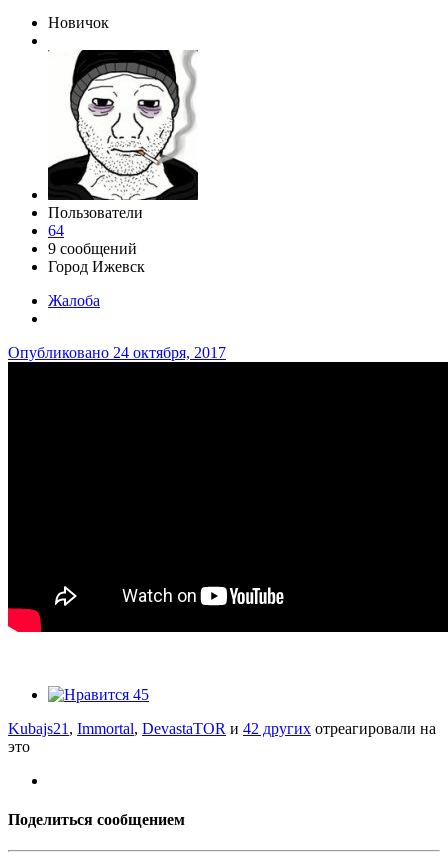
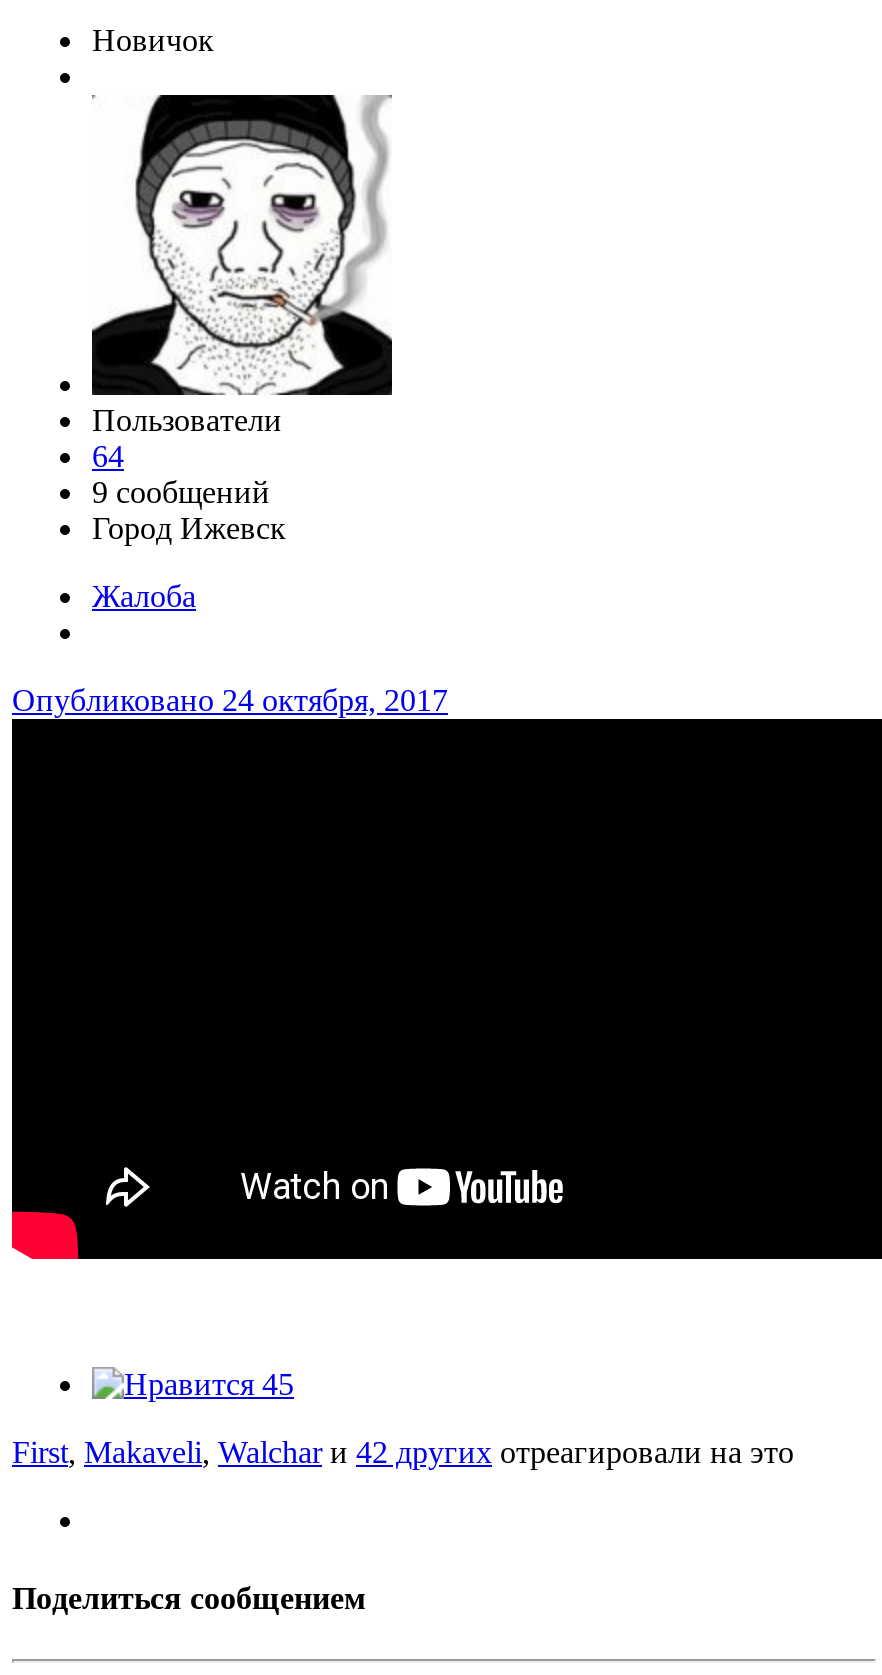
- Kubajs21, Immortal, DevastaTOR и 42 других отреагировали на
- это
+ First, Makaveli, Walchar и 42 других отреагировали на это
